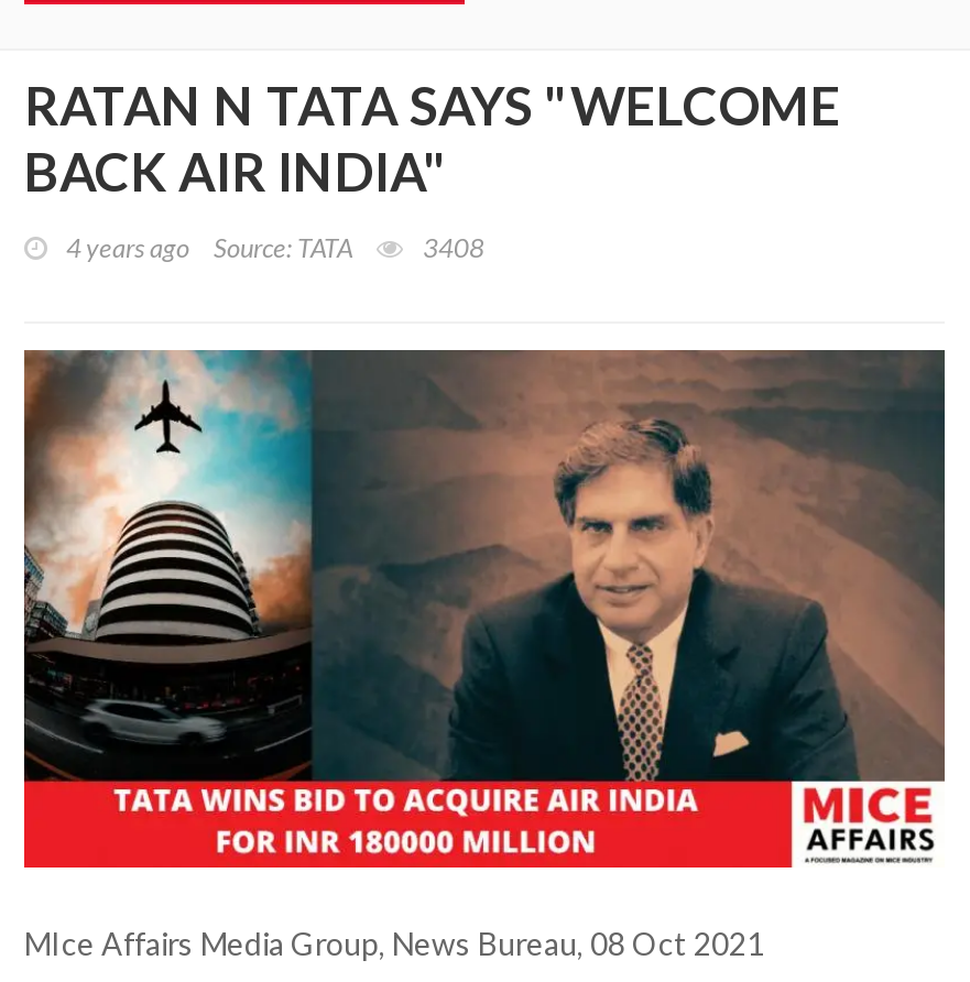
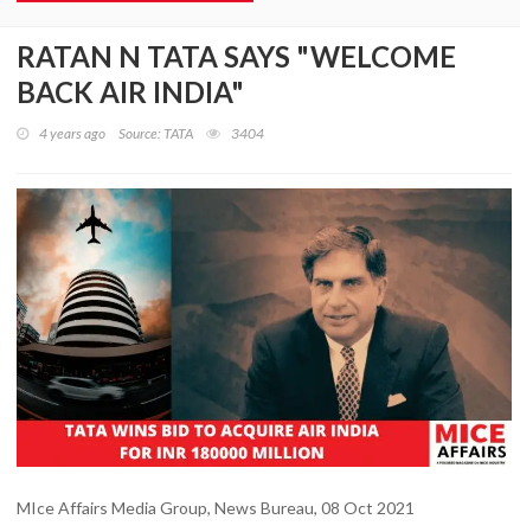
- 3408
+ 3404
